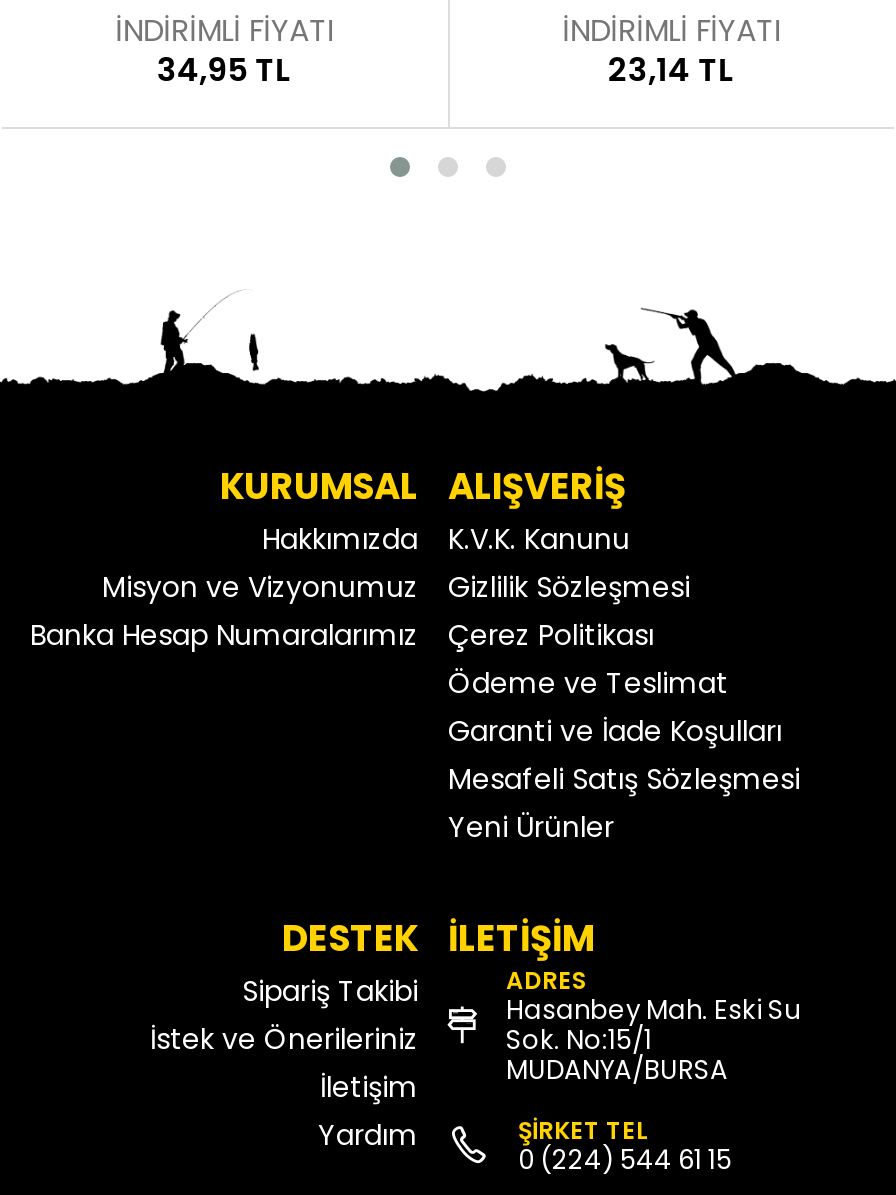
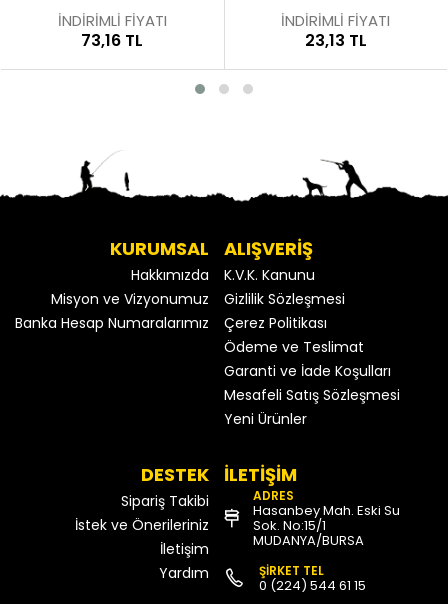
- 34,95 TL
+ 73,16 TL

- 23,14 TL
+ 23,13 TL
